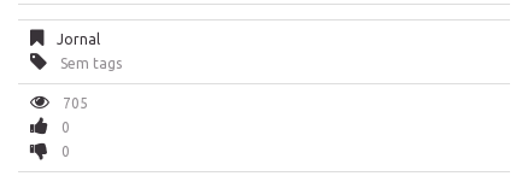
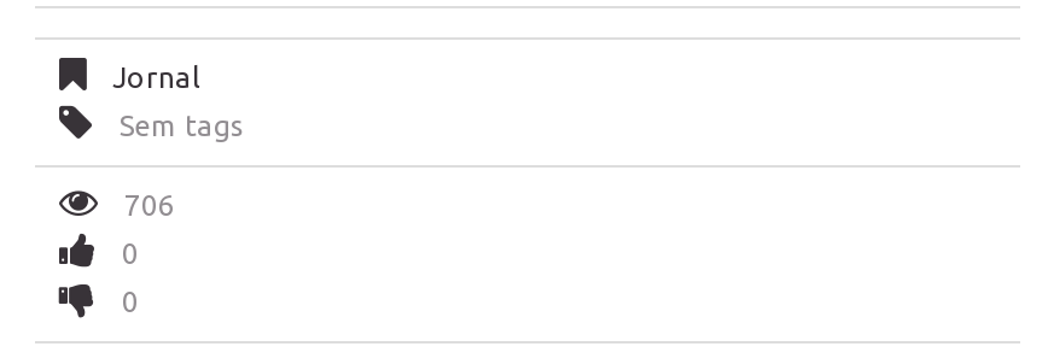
- 705
+ 706
